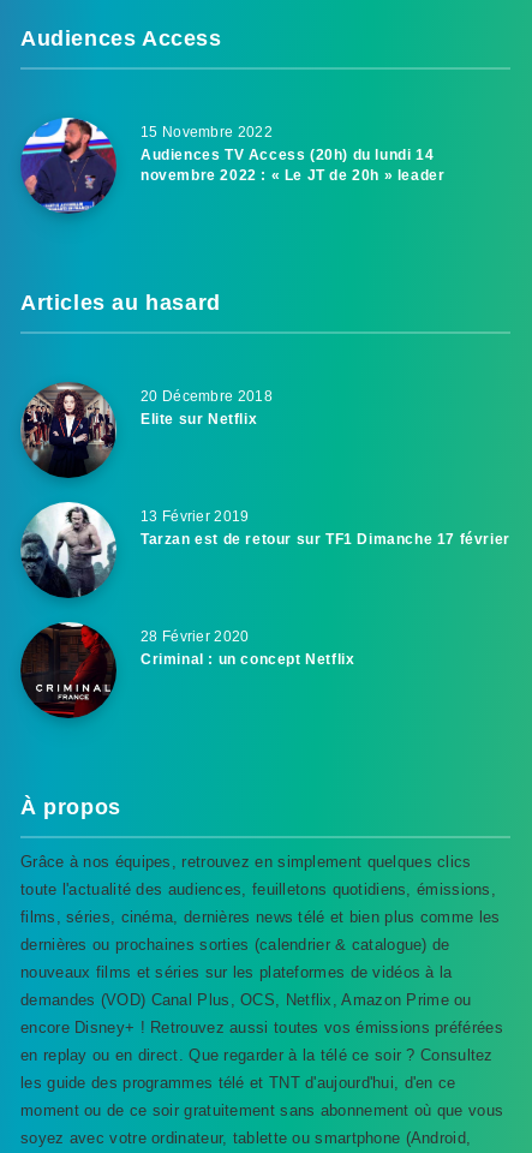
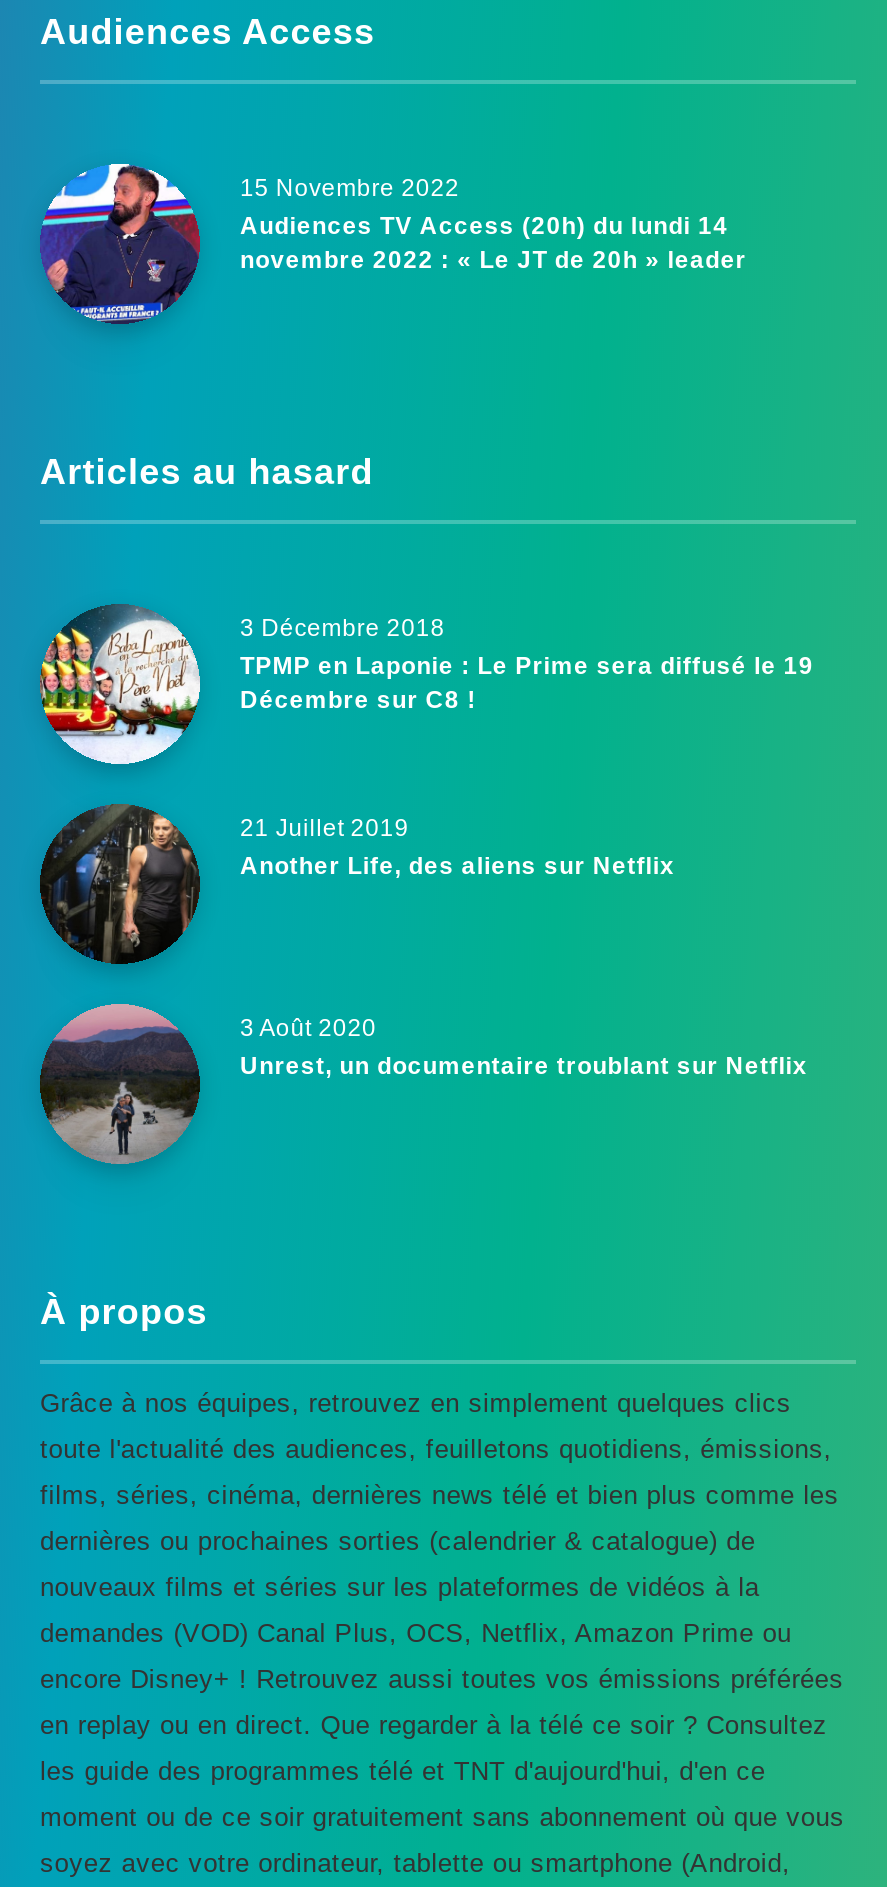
- [image]
- 20 Décembre 2018
- Elite sur Netflix
+ [image]
+ 3 Décembre 2018
+ TPMP en Laponie : Le Prime sera diffusé le 19
+ Décembre sur C8 !

- [image]
- 13 Février 2019
- Tarzan est de retour sur TF1 Dimanche 17 février
+ [image]
+ 21 Juillet 2019
+ Another Life, des aliens sur Netflix

- [image]
- 28 Février 2020
- Criminal : un concept Netflix
+ [image]
+ 3 Août 2020
+ Unrest, un documentaire troublant sur Netflix
